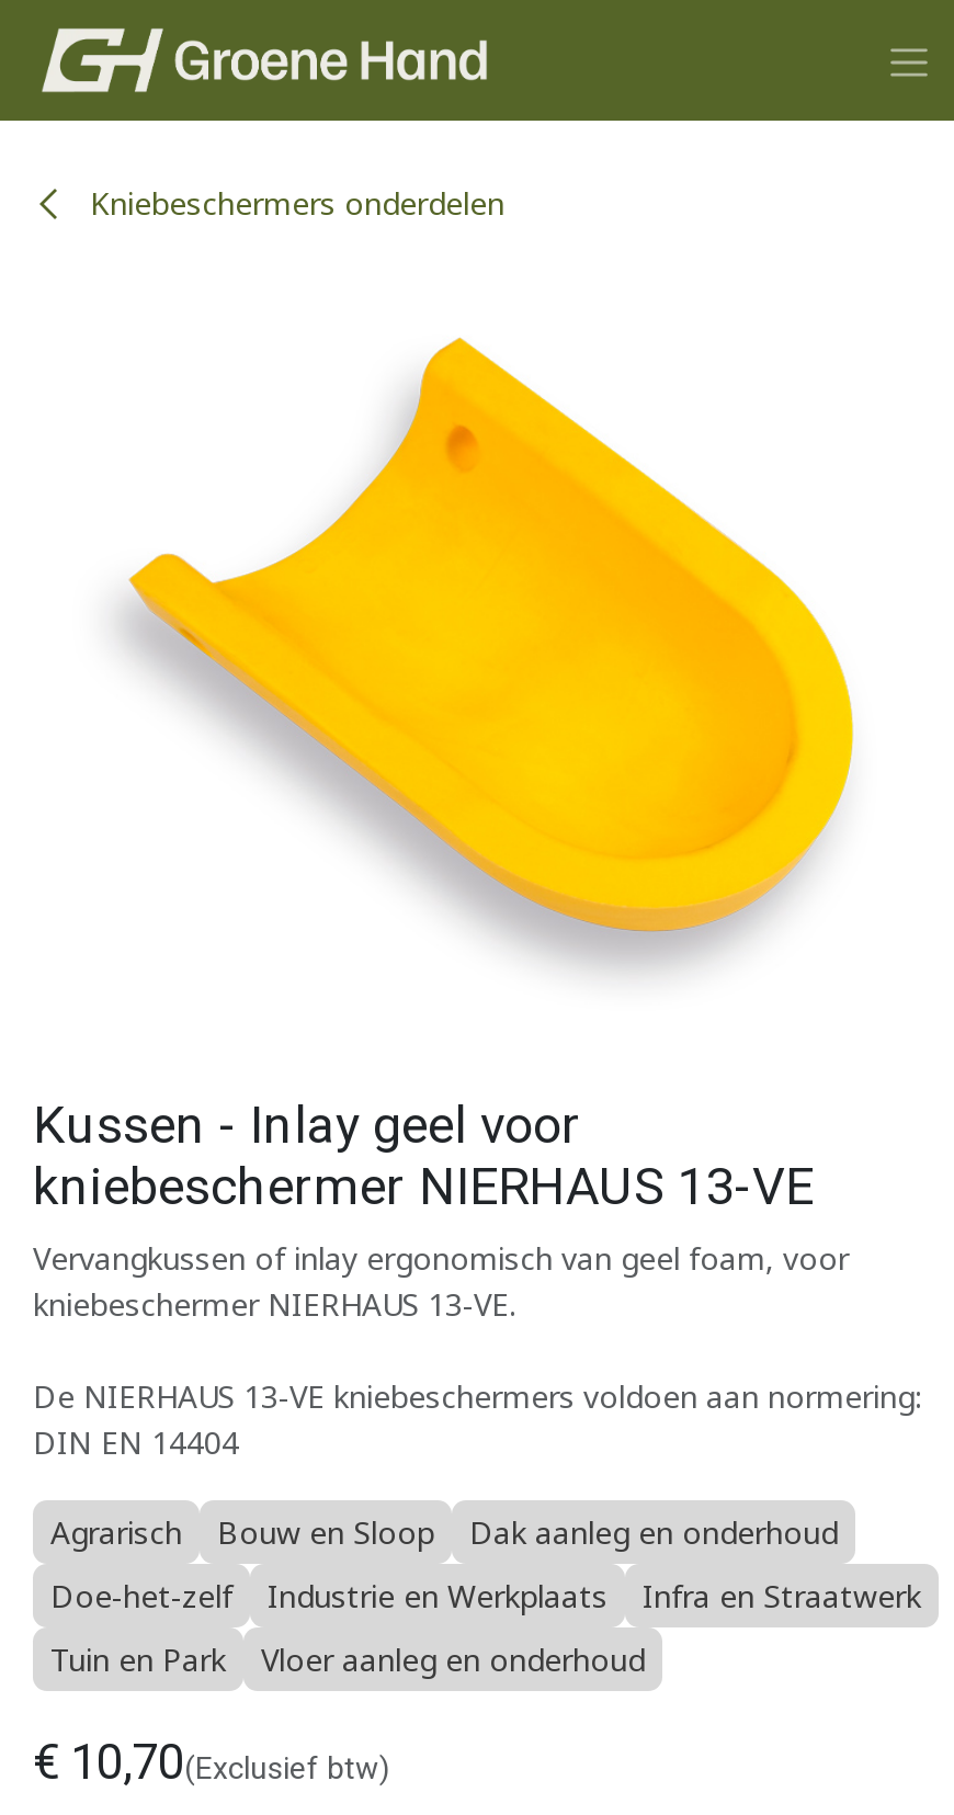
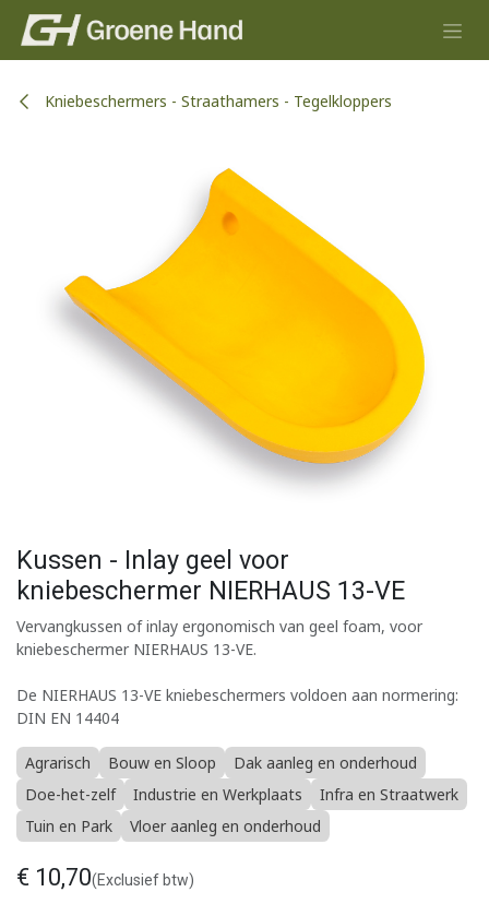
- Kniebeschermers onderdelen
+ Kniebeschermers - Straathamers - Tegelkloppers
